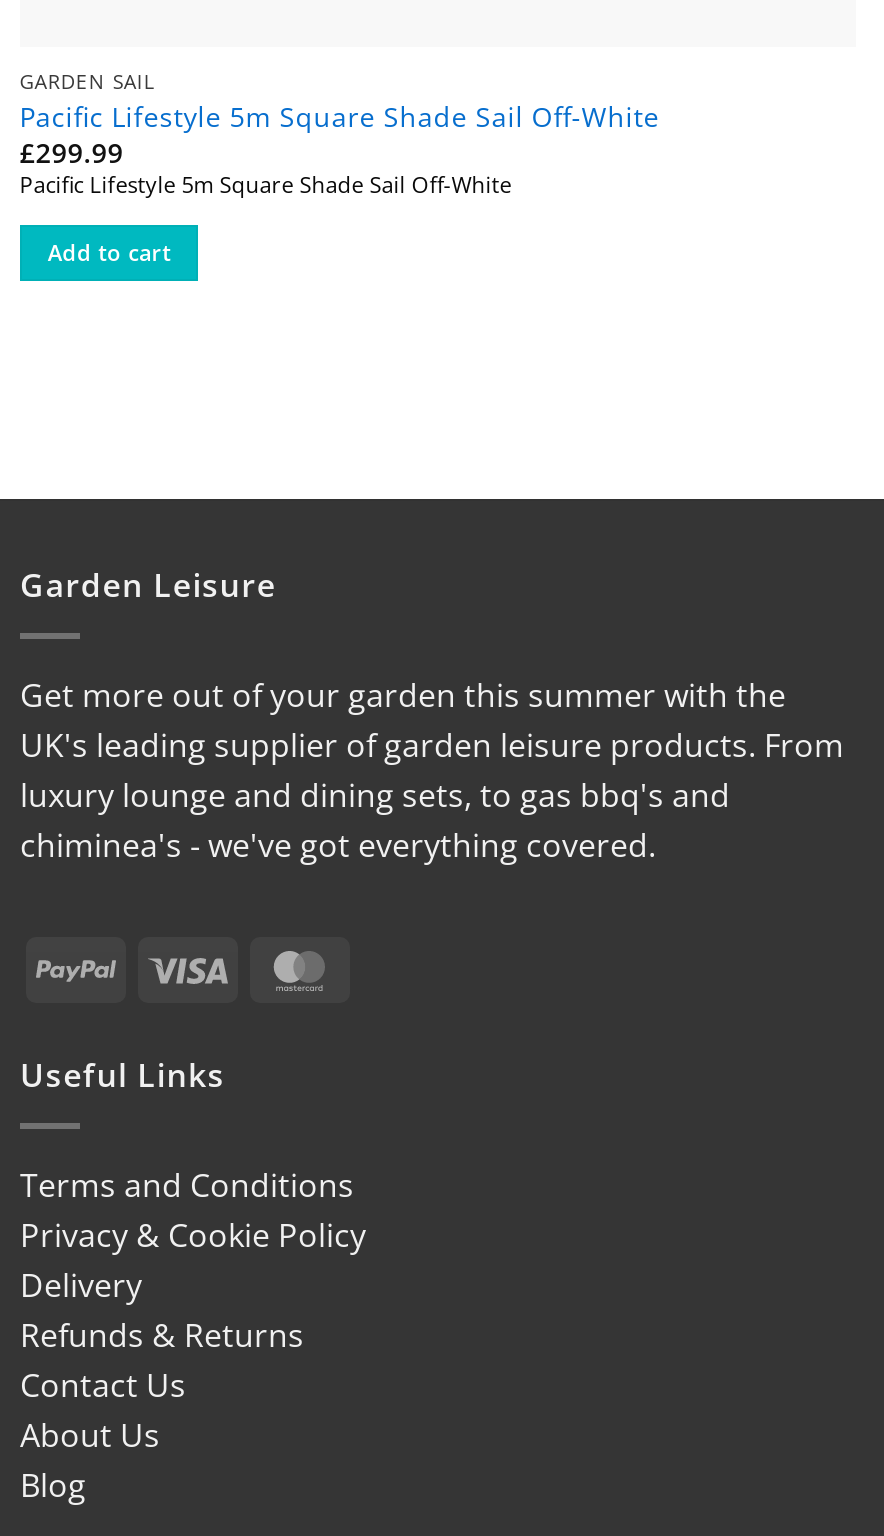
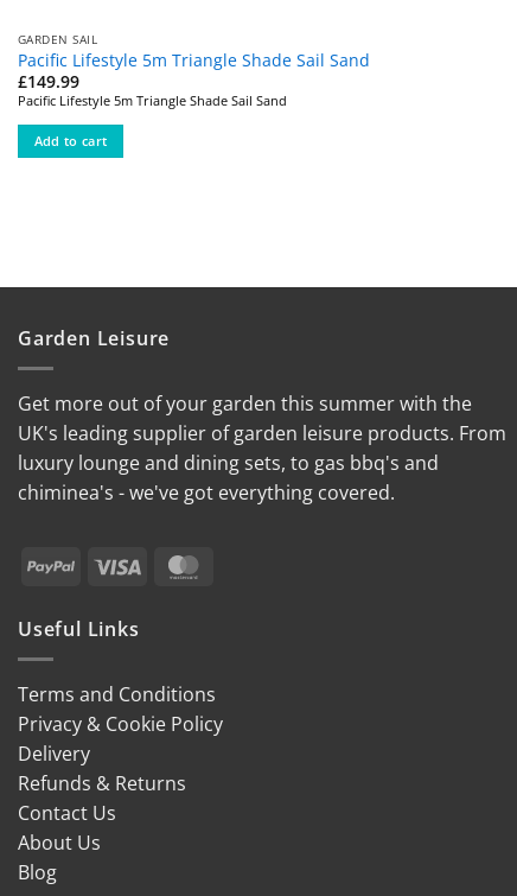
- Pacific Lifestyle 5m Square Shade Sail Off-White
+ Pacific Lifestyle 5m Triangle Shade Sail Sand

- £299.99
+ £149.99

- Pacific Lifestyle 5m Square Shade Sail Off-White
+ Pacific Lifestyle 5m Triangle Shade Sail Sand
